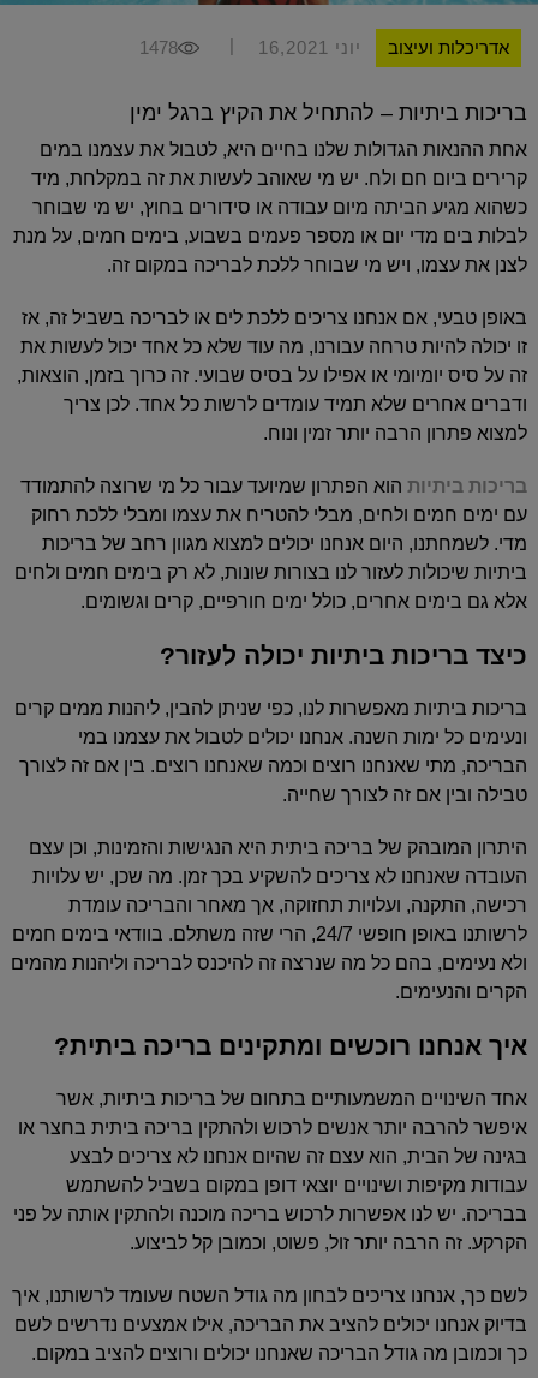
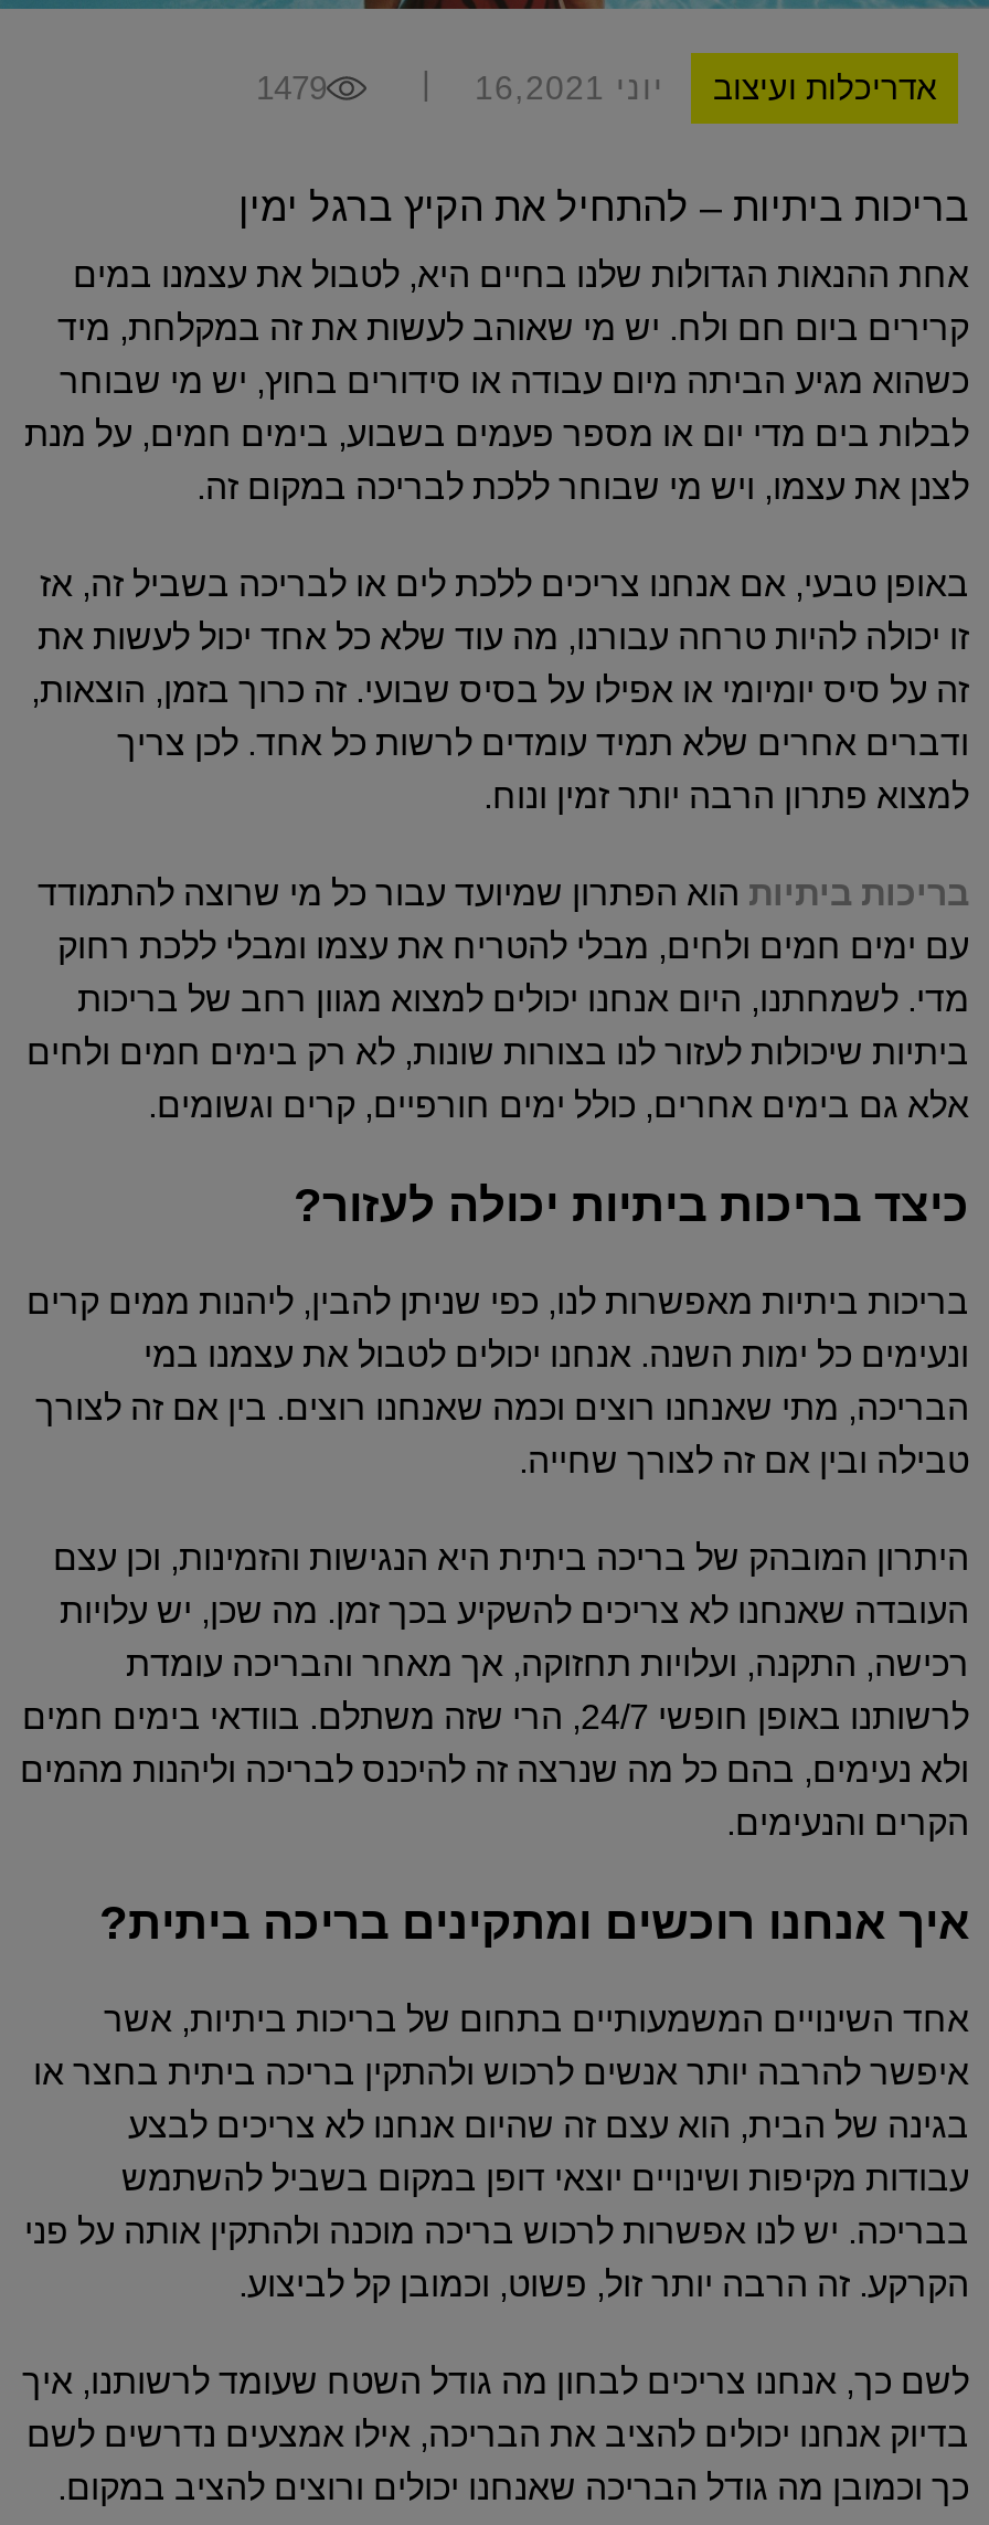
- 1478
+ 1479
